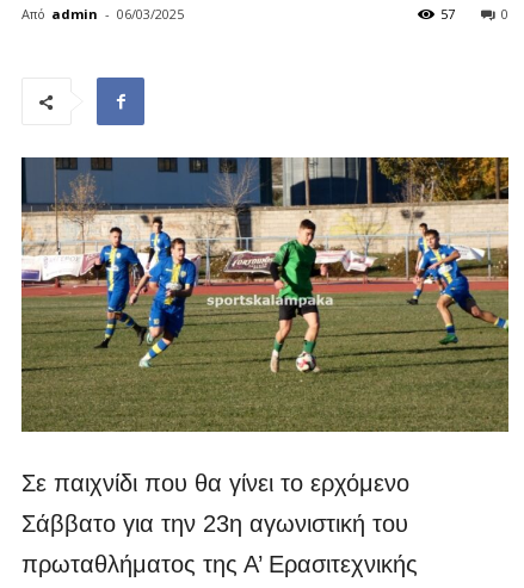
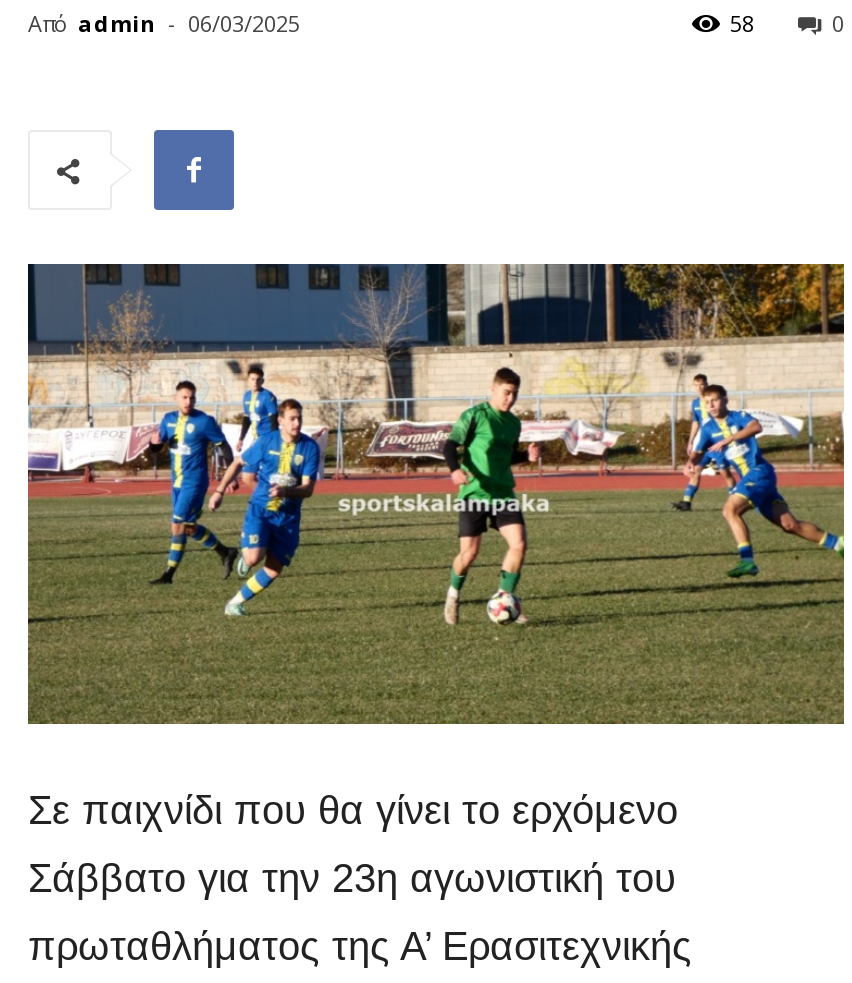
- 57
+ 58
